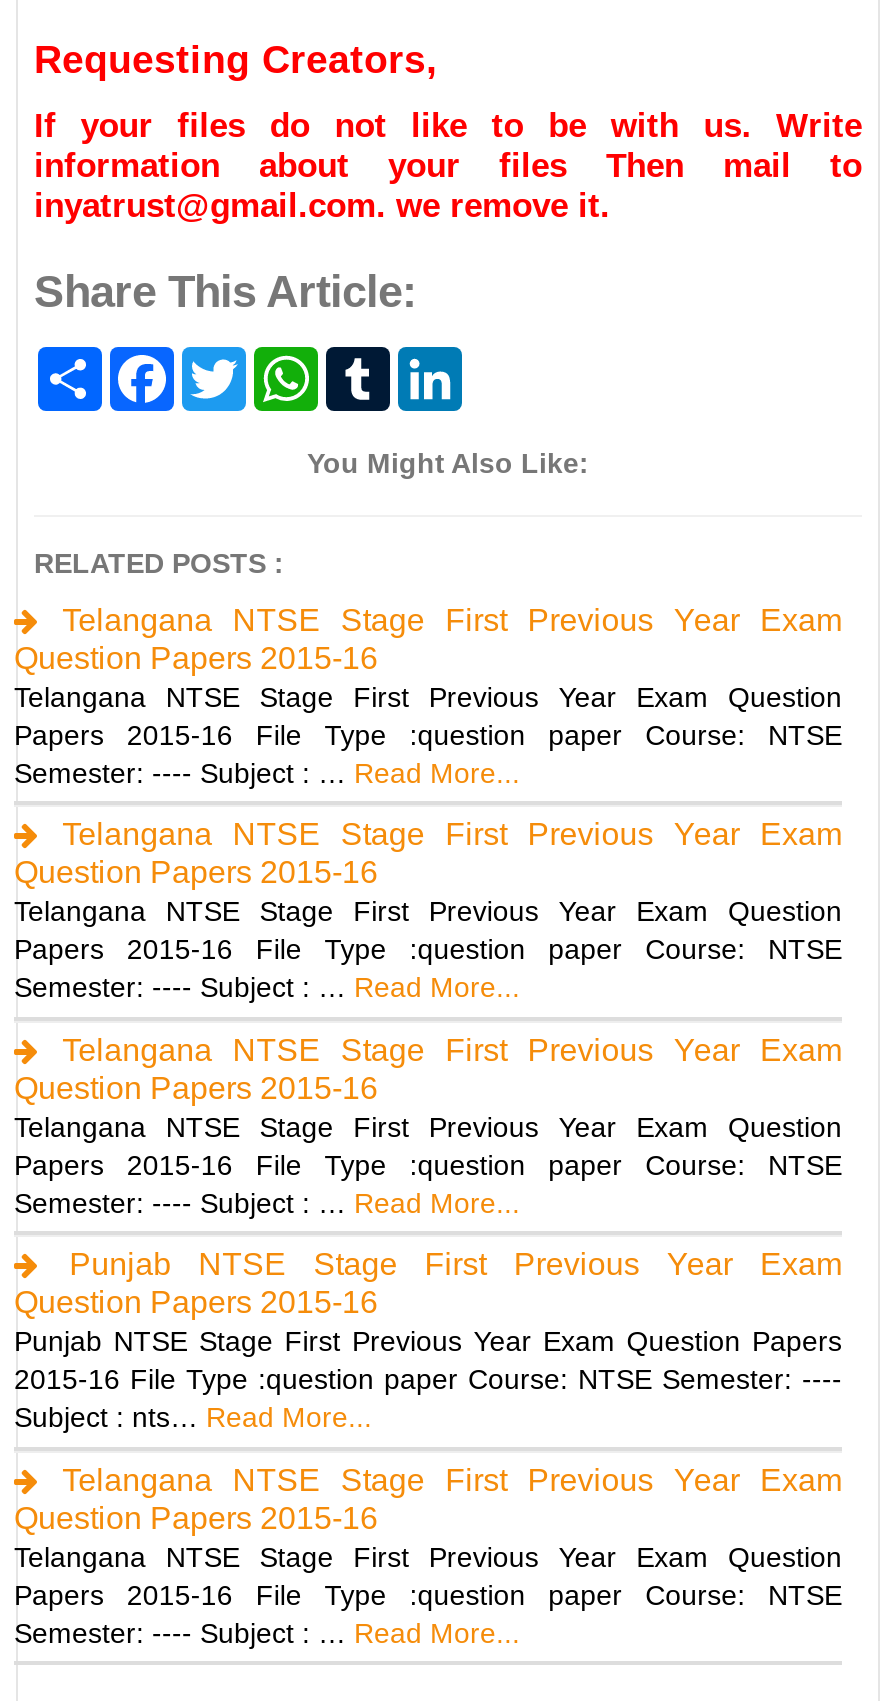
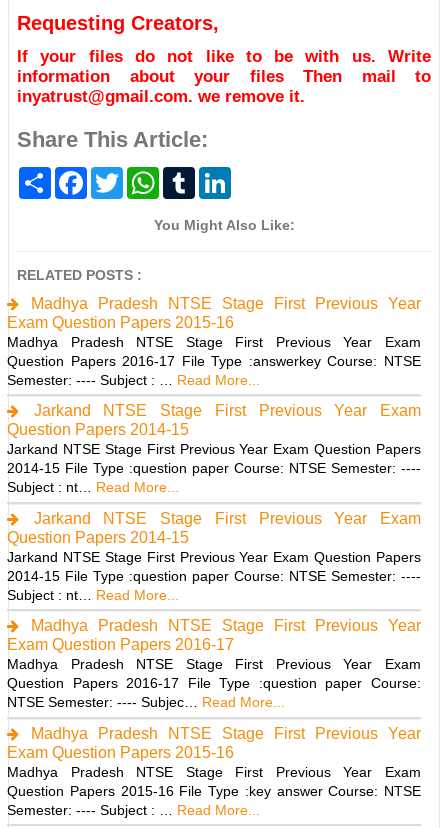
- Telangana NTSE Stage First Previous Year Exam
- Question Papers 2015-16
- Telangana NTSE Stage First Previous Year Exam Question
- Papers 2015-16 File Type :question paper Course: NTSE
+ Madhya Pradesh NTSE Stage First Previous Year
+ Exam Question Papers 2015-16
+ Madhya Pradesh NTSE Stage First Previous Year Exam
+ Question Papers 2016-17 File Type :answerkey Course: NTSE

- Telangana NTSE Stage First Previous Year Exam
- Question Papers 2015-16
- Telangana NTSE Stage First Previous Year Exam Question
- Papers 2015-16 File Type :question paper Course: NTSE
- Semester: ---- Subject : … Read More...
+ Jarkand NTSE Stage First Previous Year Exam
+ Question Papers 2014-15
+ Jarkand NTSE Stage First Previous Year Exam Question Papers
+ 2014-15 File Type :question paper Course: NTSE Semester: ----
+ Subject : nt… Read More...

- Telangana NTSE Stage First Previous Year Exam
- Question Papers 2015-16
- Telangana NTSE Stage First Previous Year Exam Question
- Papers 2015-16 File Type :question paper Course: NTSE
- Semester: ---- Subject : … Read More...
+ Jarkand NTSE Stage First Previous Year Exam
+ Question Papers 2014-15
+ Jarkand NTSE Stage First Previous Year Exam Question Papers
+ 2014-15 File Type :question paper Course: NTSE Semester: ----
+ Subject : nt… Read More...

- Punjab NTSE Stage First Previous Year Exam
- Question Papers 2015-16
- Punjab NTSE Stage First Previous Year Exam Question Papers
- 2015-16 File Type :question paper Course: NTSE Semester: ----
- Subject : nts… Read More...
+ Madhya Pradesh NTSE Stage First Previous Year
+ Exam Question Papers 2016-17
+ Madhya Pradesh NTSE Stage First Previous Year Exam
+ Question Papers 2016-17 File Type :question paper Course:
+ NTSE Semester: ---- Subjec… Read More...

- Telangana NTSE Stage First Previous Year Exam
- Question Papers 2015-16
- Telangana NTSE Stage First Previous Year Exam Question
- Papers 2015-16 File Type :question paper Course: NTSE
+ Madhya Pradesh NTSE Stage First Previous Year
+ Exam Question Papers 2015-16
+ Madhya Pradesh NTSE Stage First Previous Year Exam
+ Question Papers 2015-16 File Type :key answer Course: NTSE
